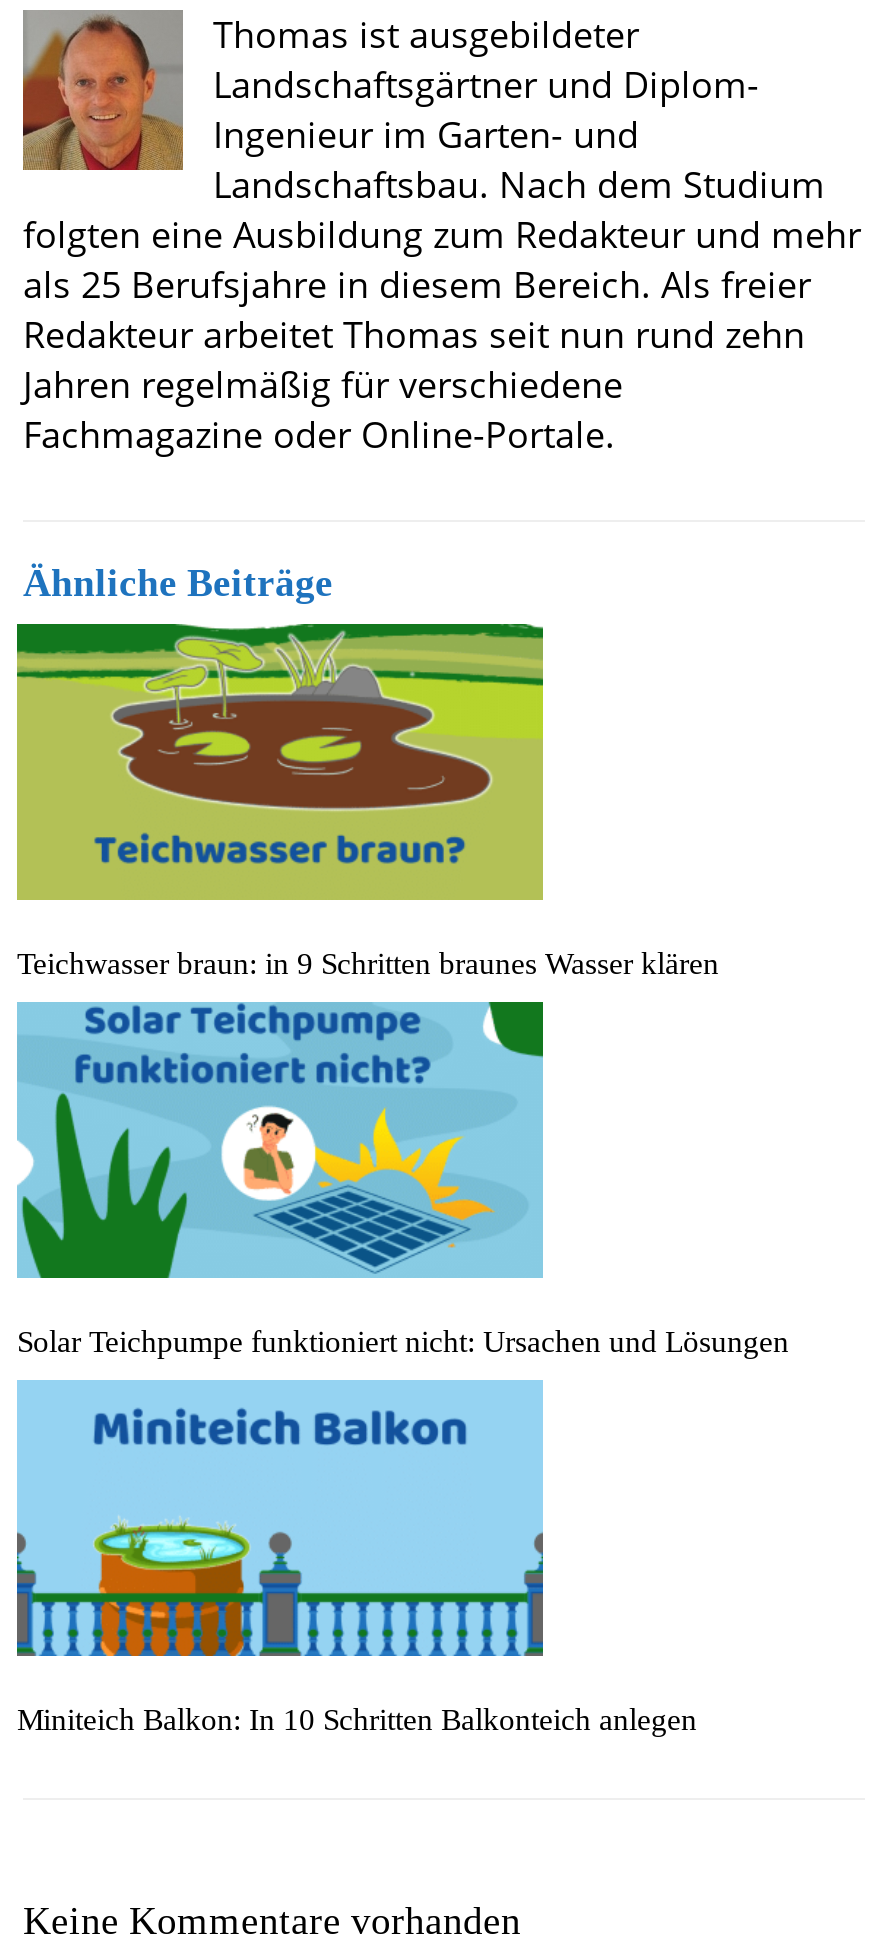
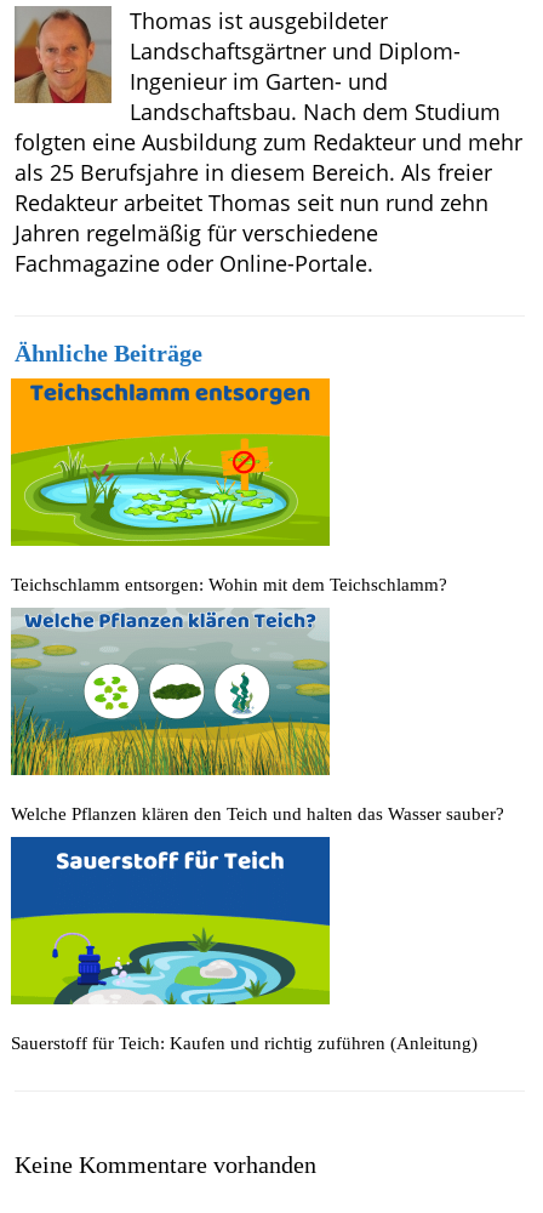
- [image]
- Teichwasser braun: in 9 Schritten braunes Wasser klären
+ [image]
+ Teichschlamm entsorgen: Wohin mit dem Teichschlamm?

- [image]
- Solar Teichpumpe funktioniert nicht: Ursachen und Lösungen
+ [image]
+ Welche Pflanzen klären den Teich und halten das Wasser sauber?

- [image]
- Miniteich Balkon: In 10 Schritten Balkonteich anlegen
+ [image]
+ Sauerstoff für Teich: Kaufen und richtig zuführen (Anleitung)
